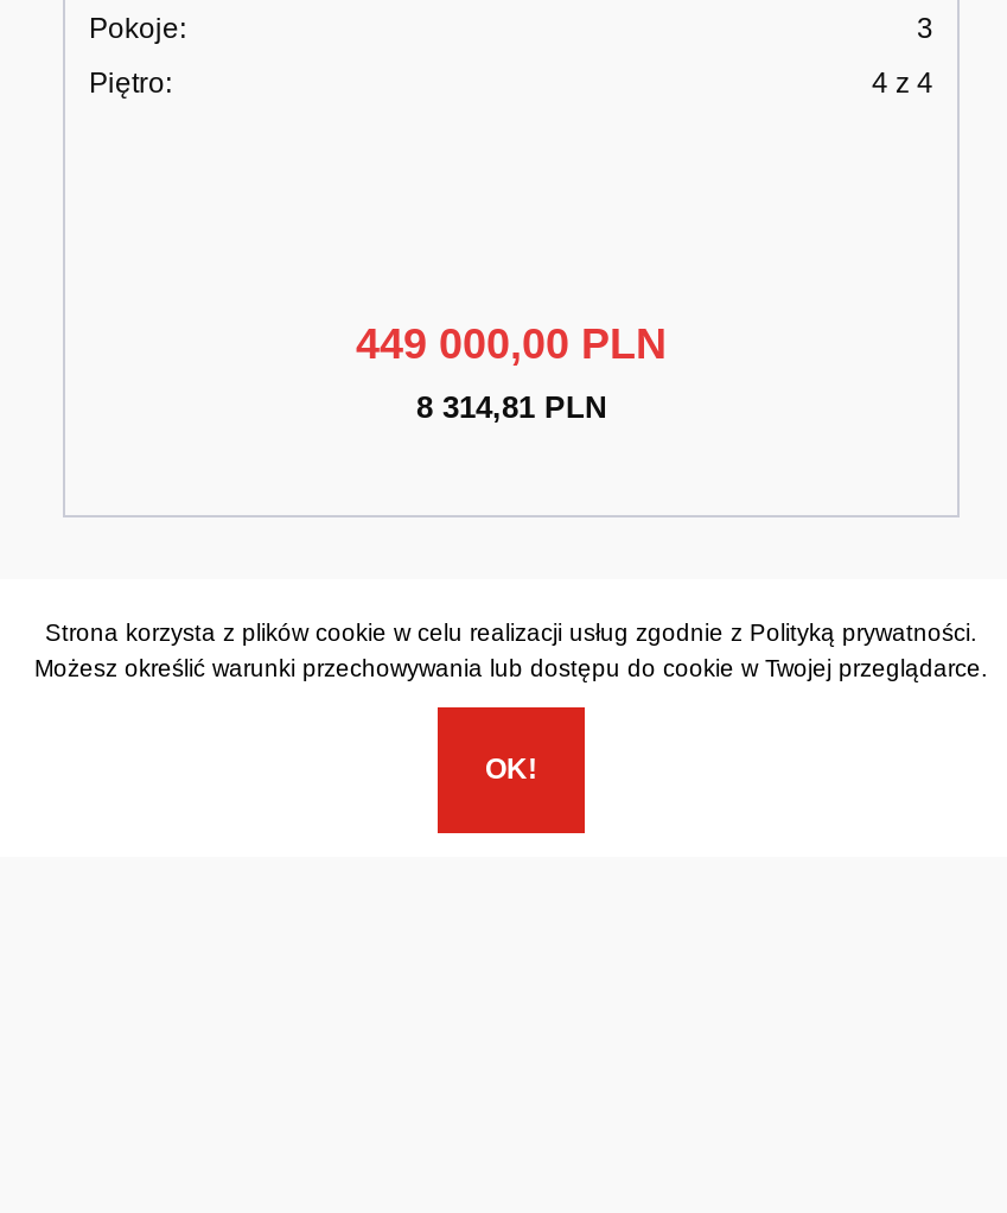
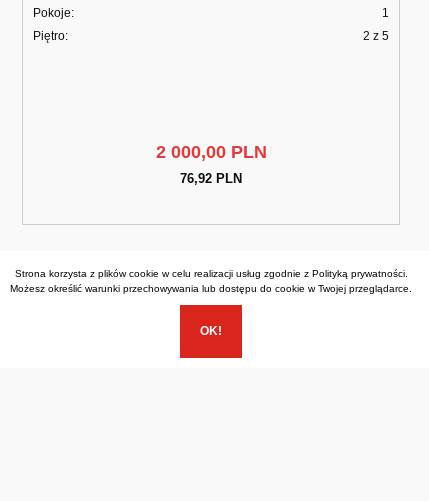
- 3
+ 1

- 4 z 4
+ 2 z 5

- 449 000,00 PLN
+ 2 000,00 PLN

- 8 314,81 PLN
+ 76,92 PLN
